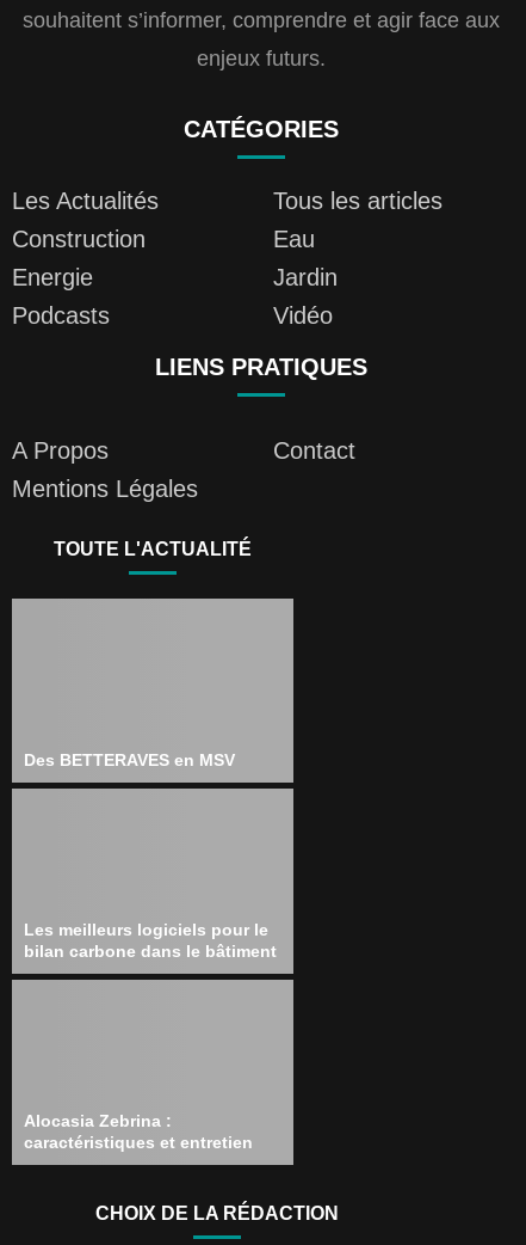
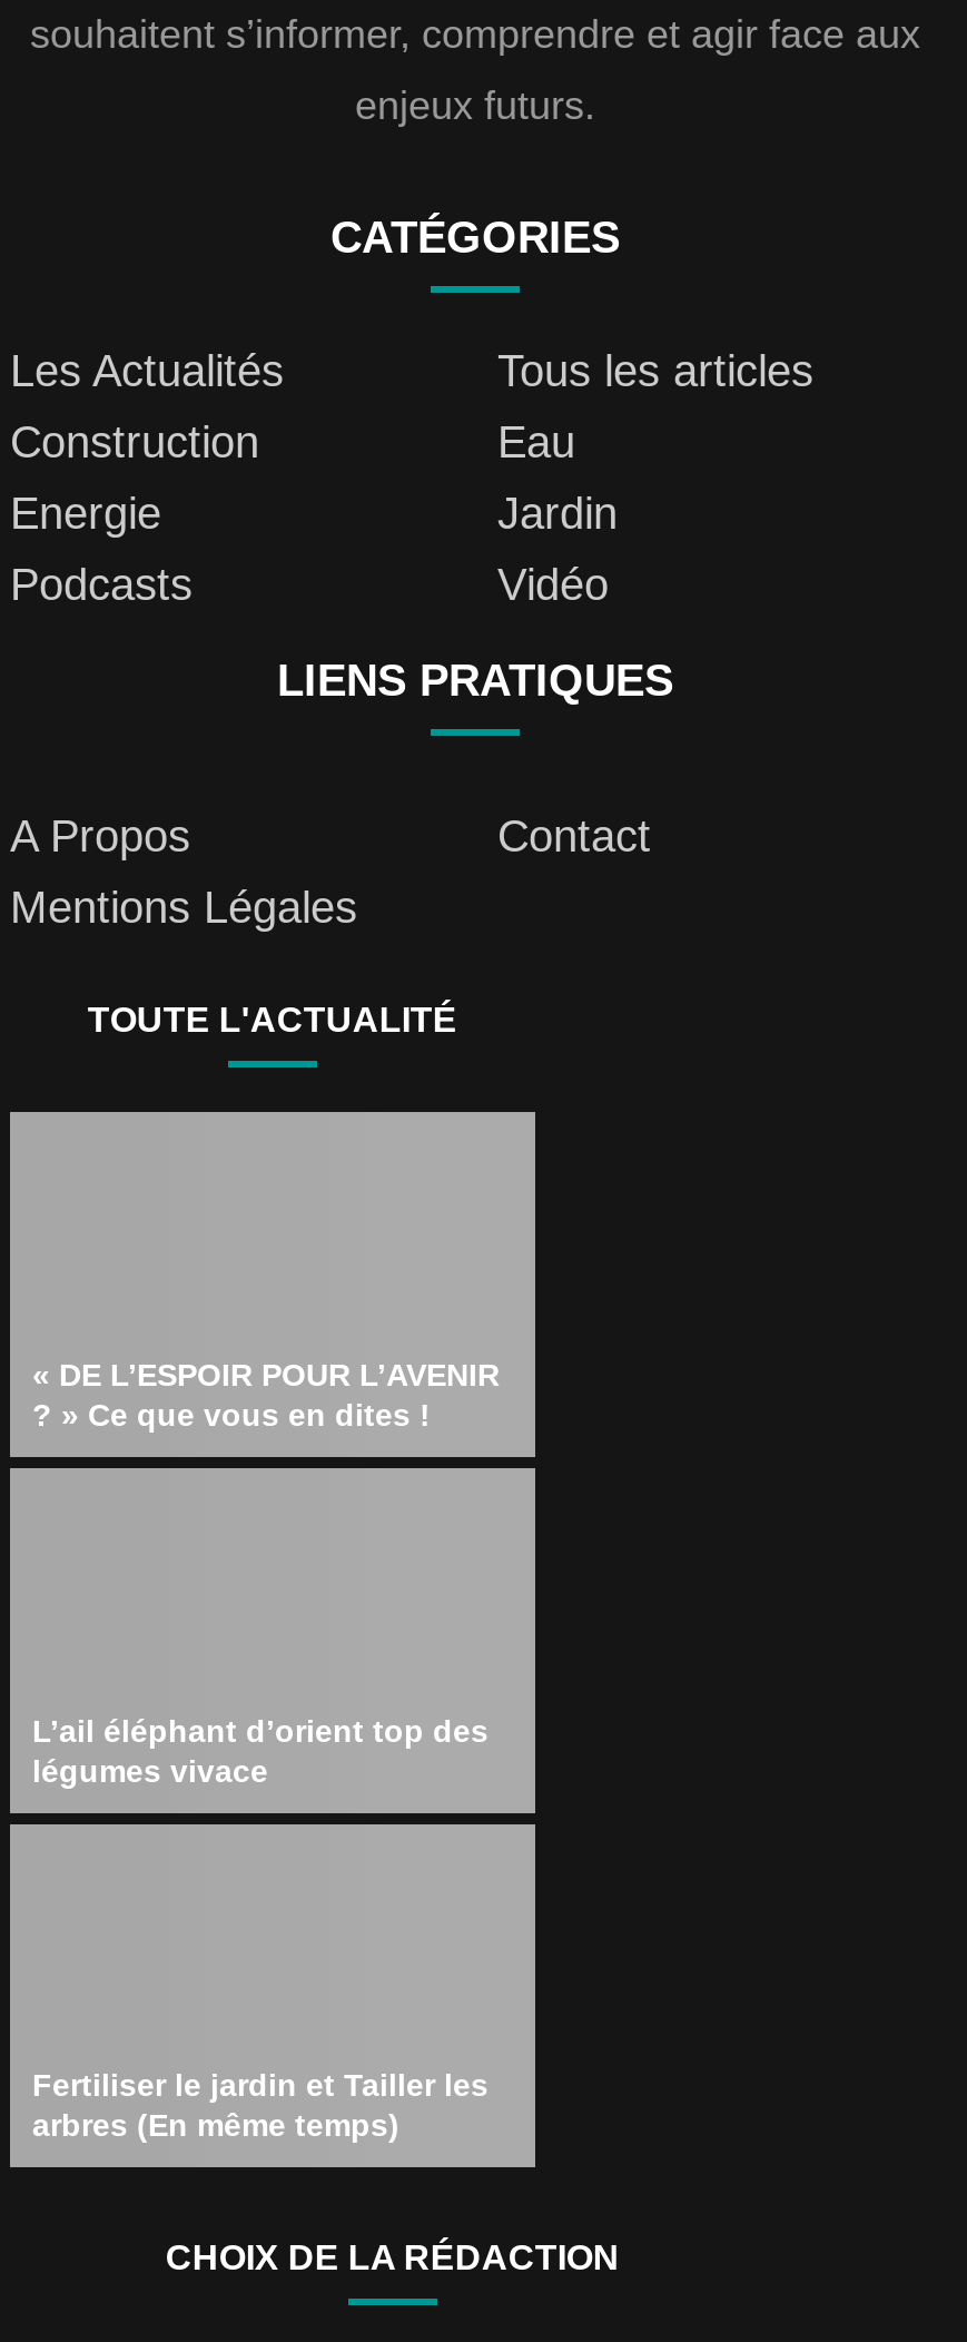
- Des BETTERAVES en MSV
+ « DE L’ESPOIR POUR L’AVENIR
+ ? » Ce que vous en dites !

- Les meilleurs logiciels pour le
- bilan carbone dans le bâtiment
+ L’ail éléphant d’orient top des
+ légumes vivace

- Alocasia Zebrina :
- caractéristiques et entretien
+ Fertiliser le jardin et Tailler les
+ arbres (En même temps)
